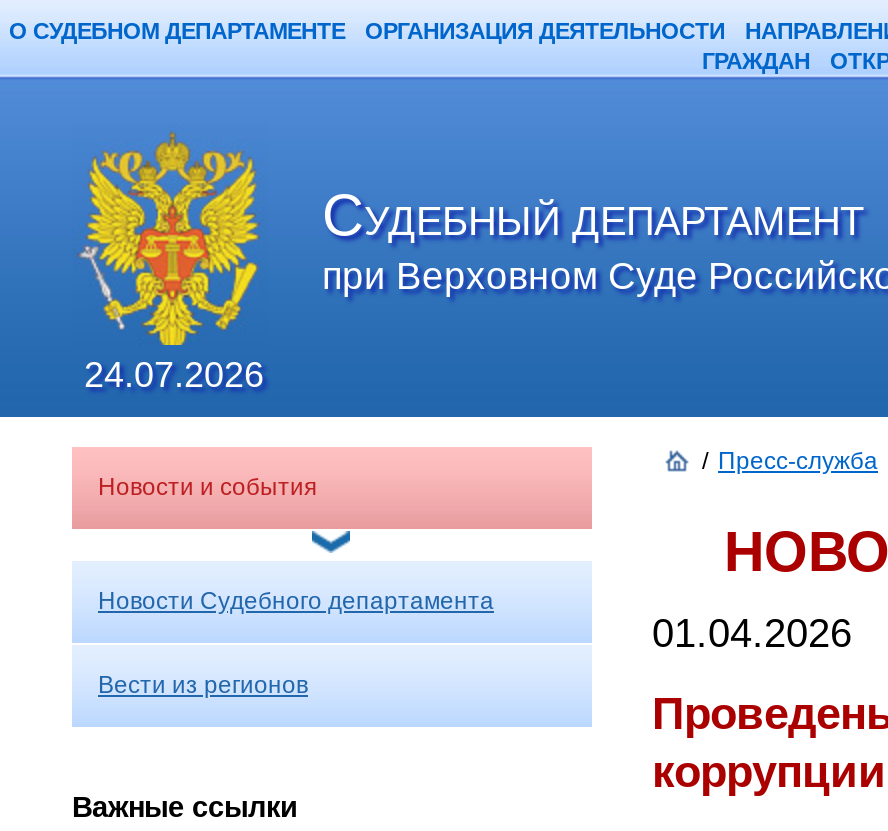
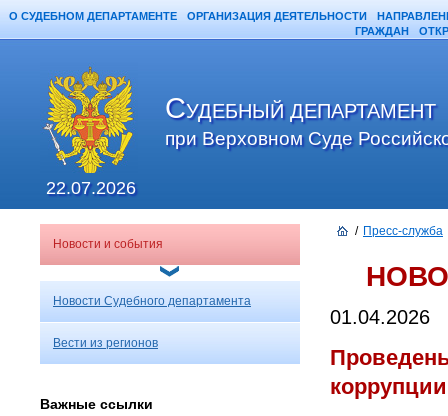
- 24.07.2026
+ 22.07.2026
